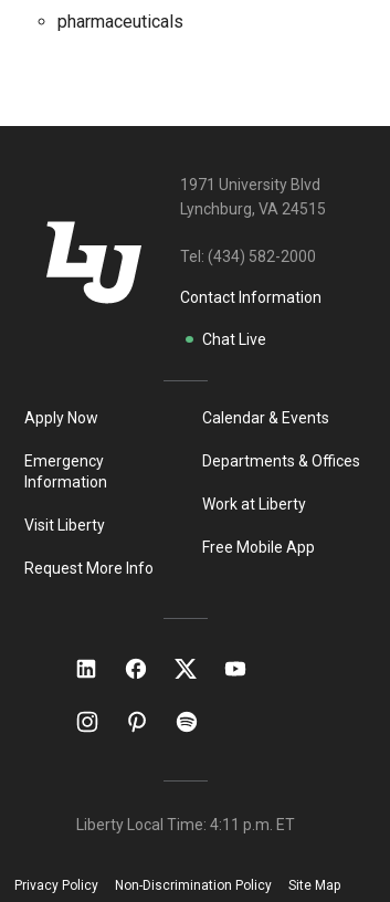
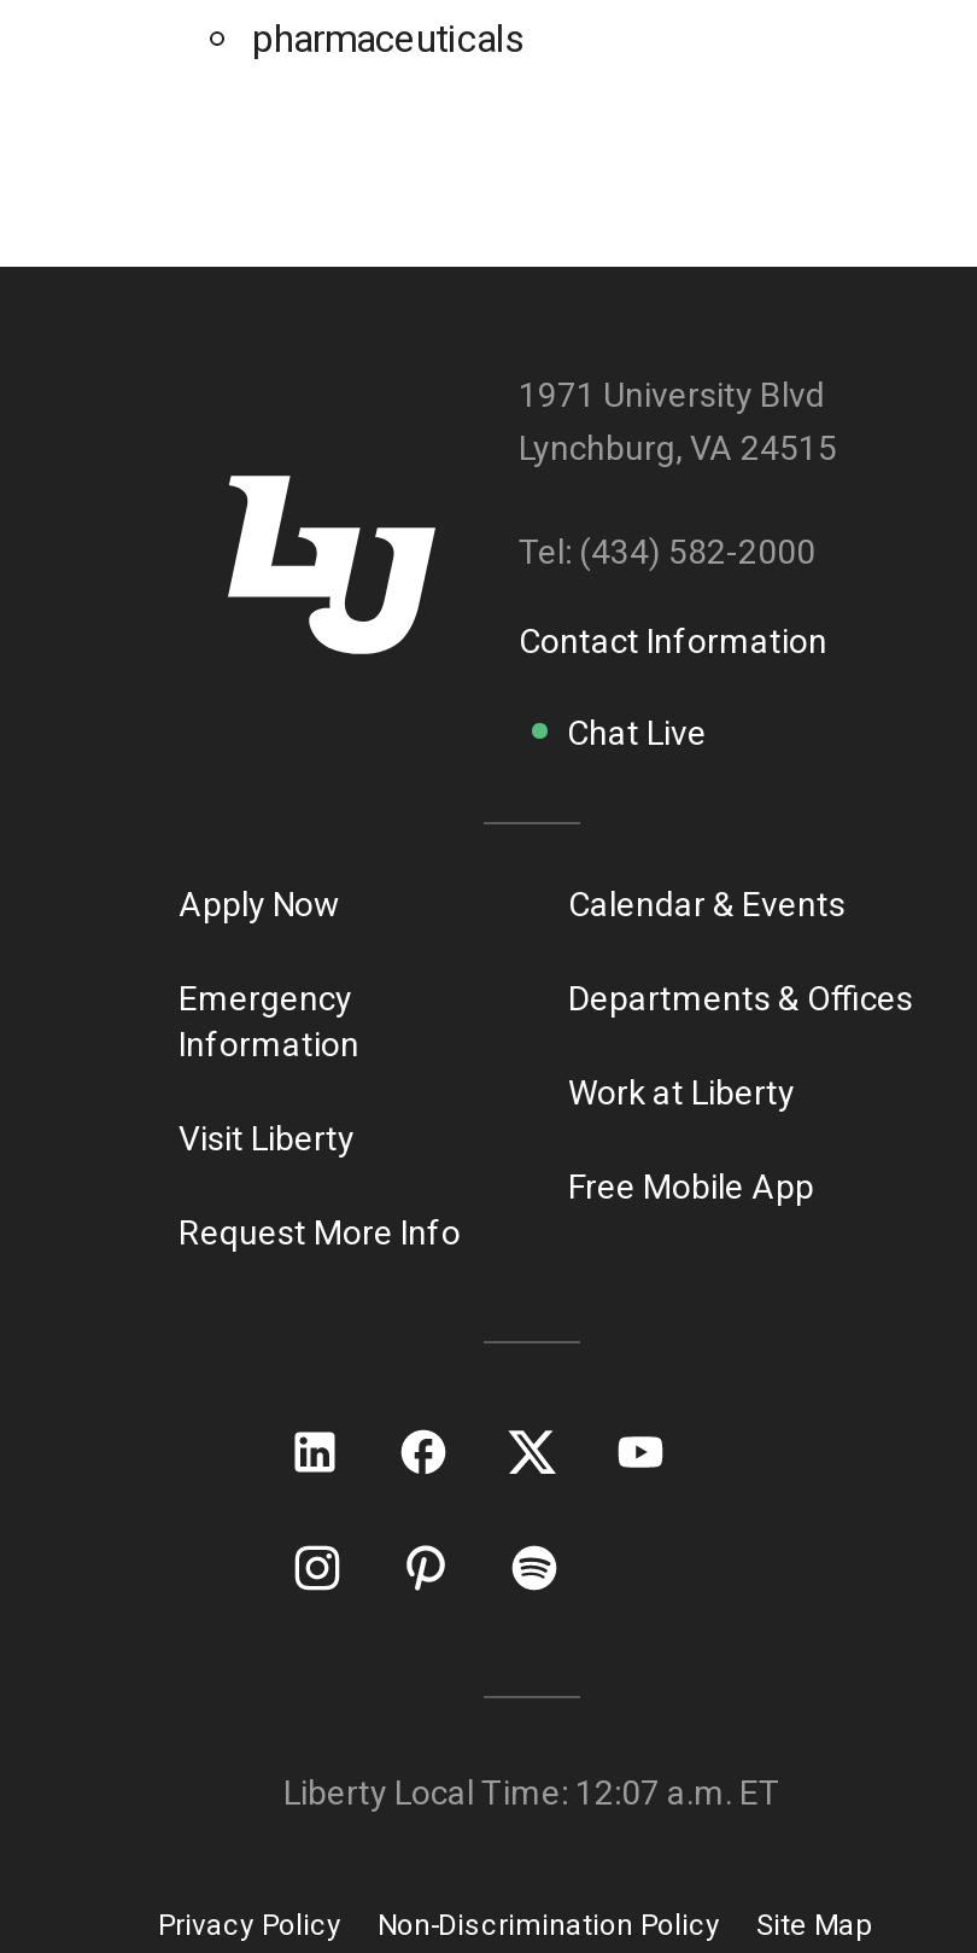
- Liberty Local Time: 4:11 p.m. ET
+ Liberty Local Time: 12:07 a.m. ET
